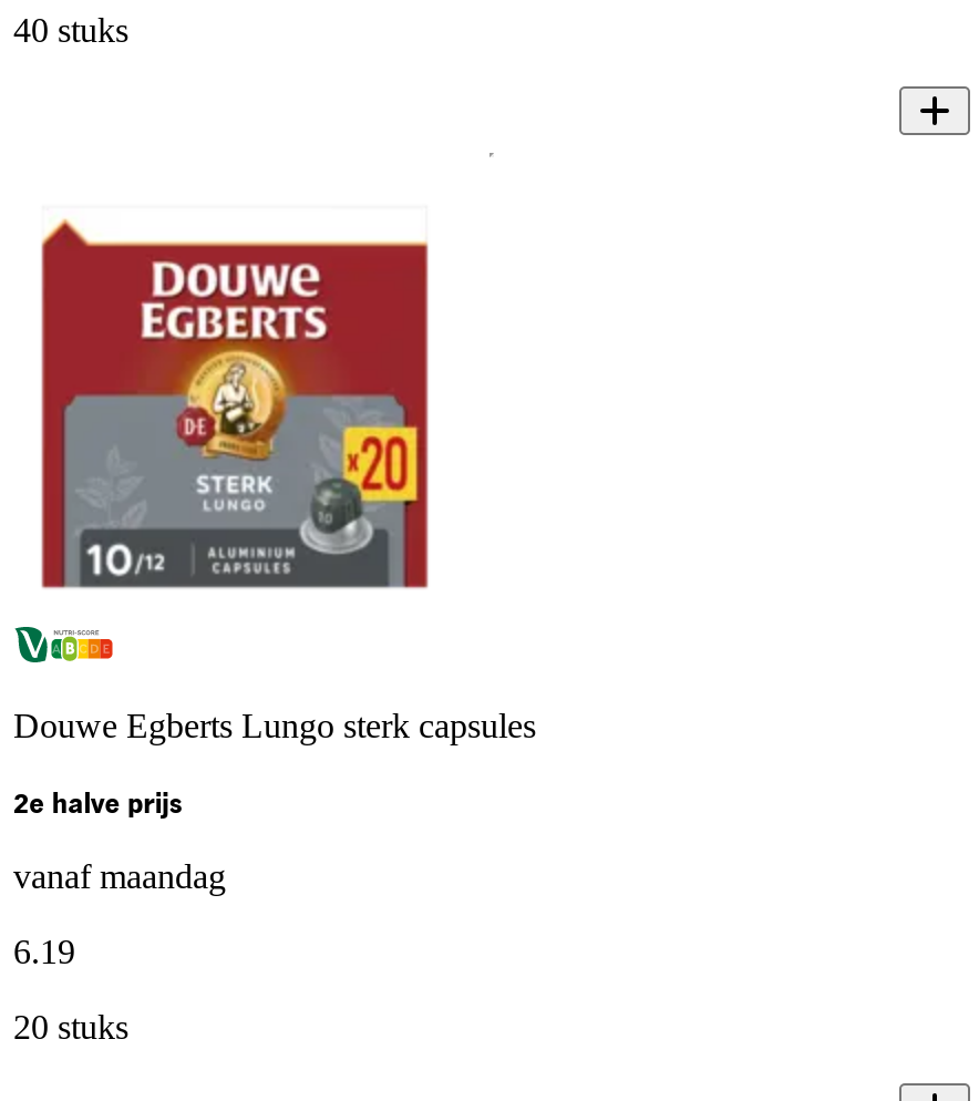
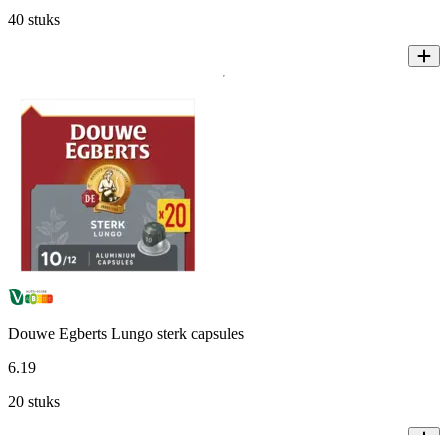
- 2e halve prijs
- vanaf maandag
